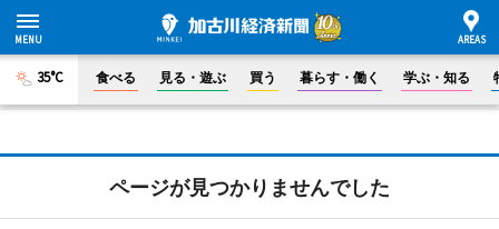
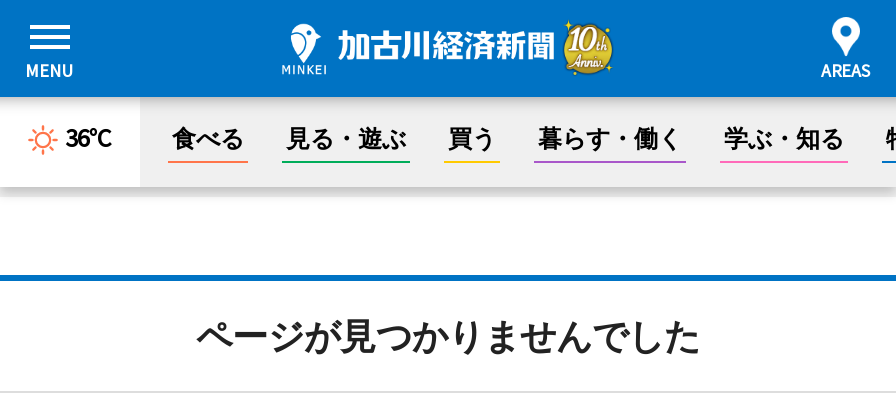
- 35°C
+ 36°C
